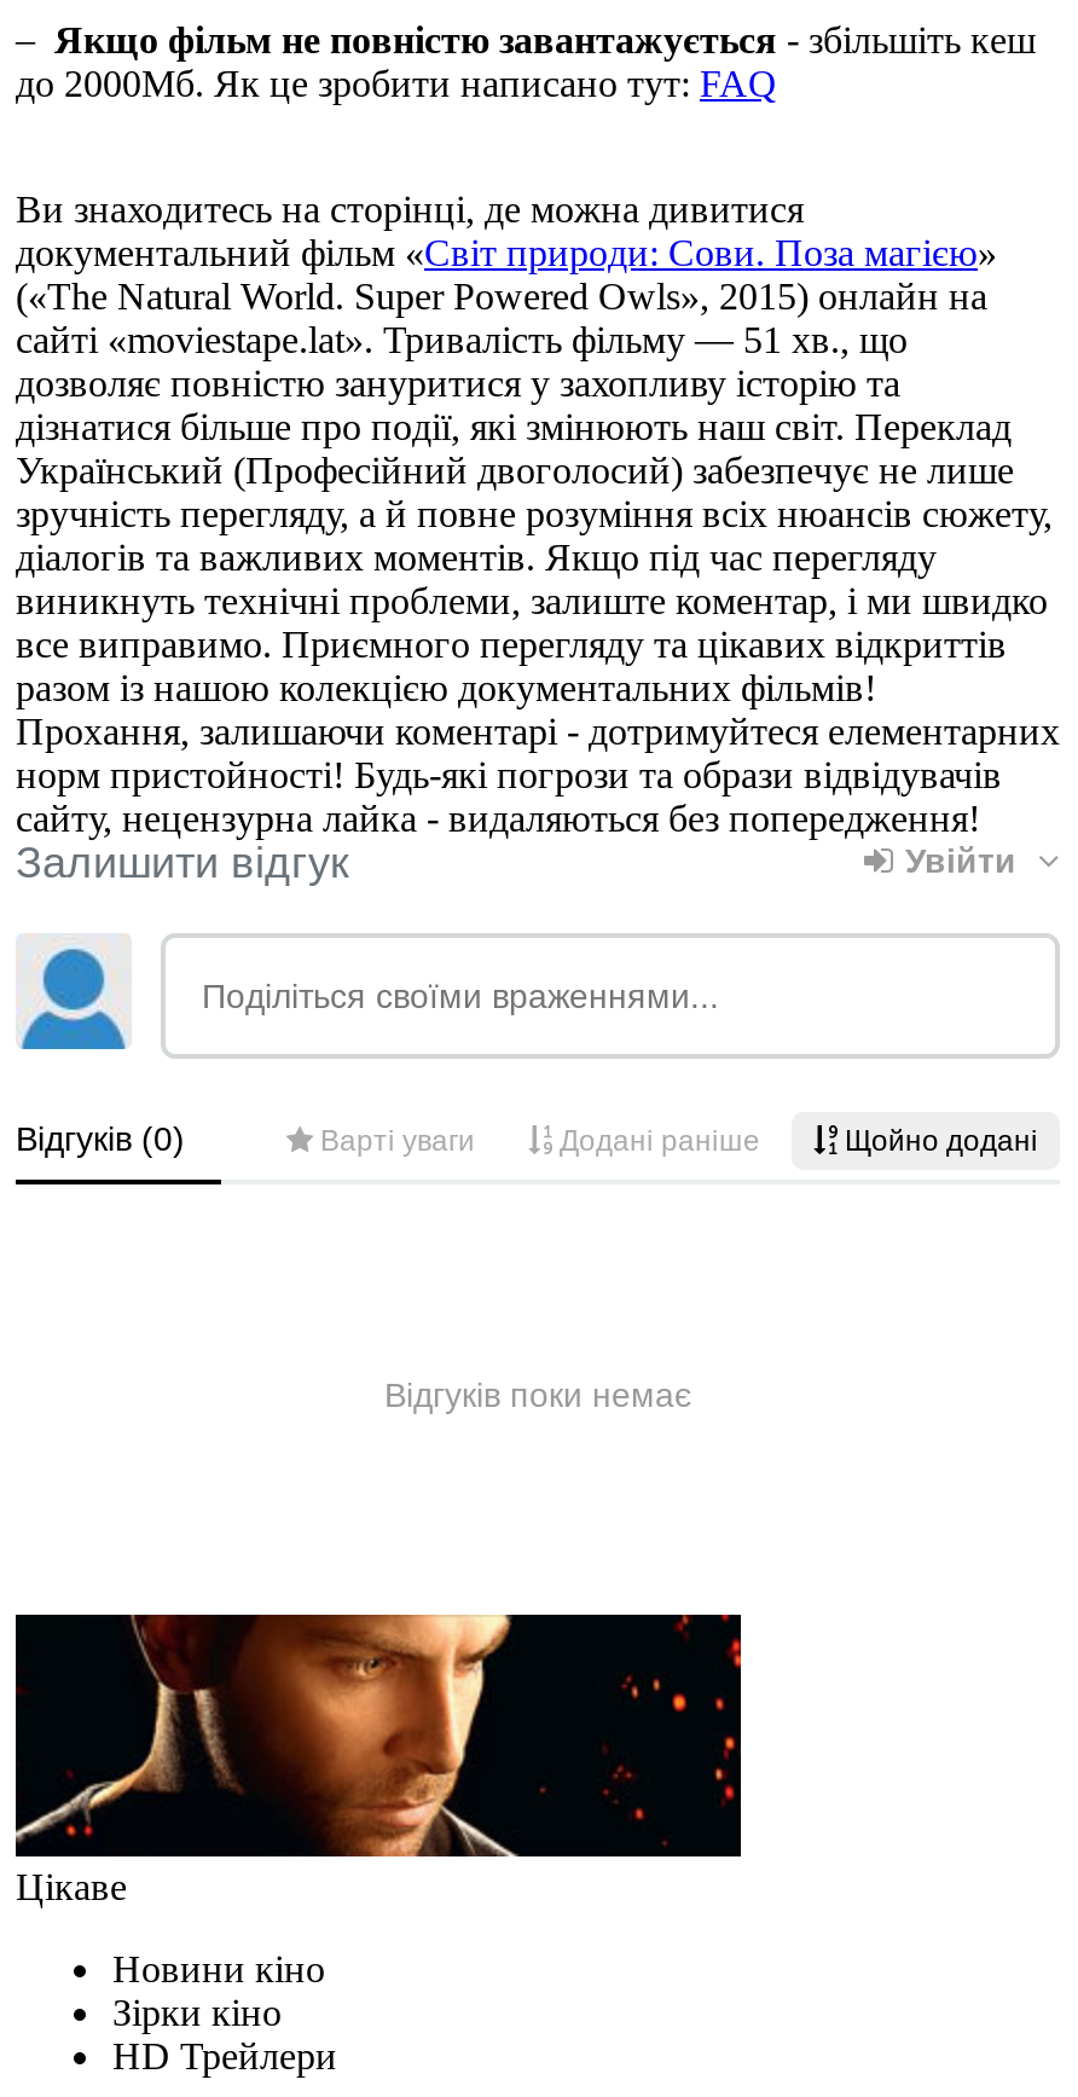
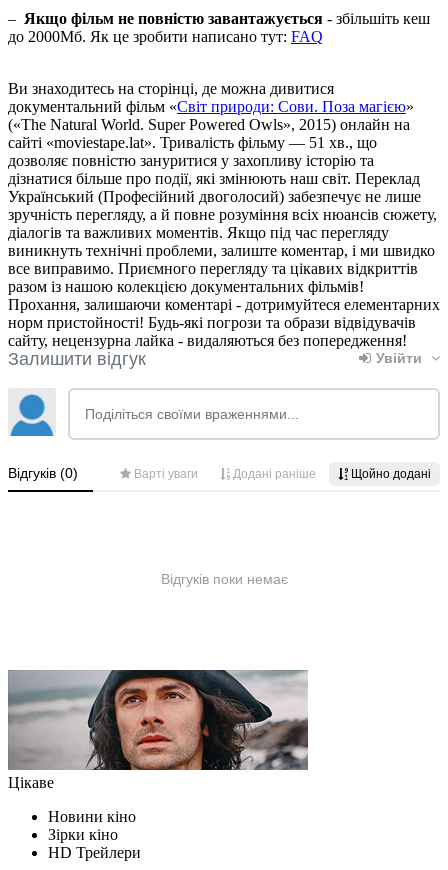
- [image]
+ [image]
